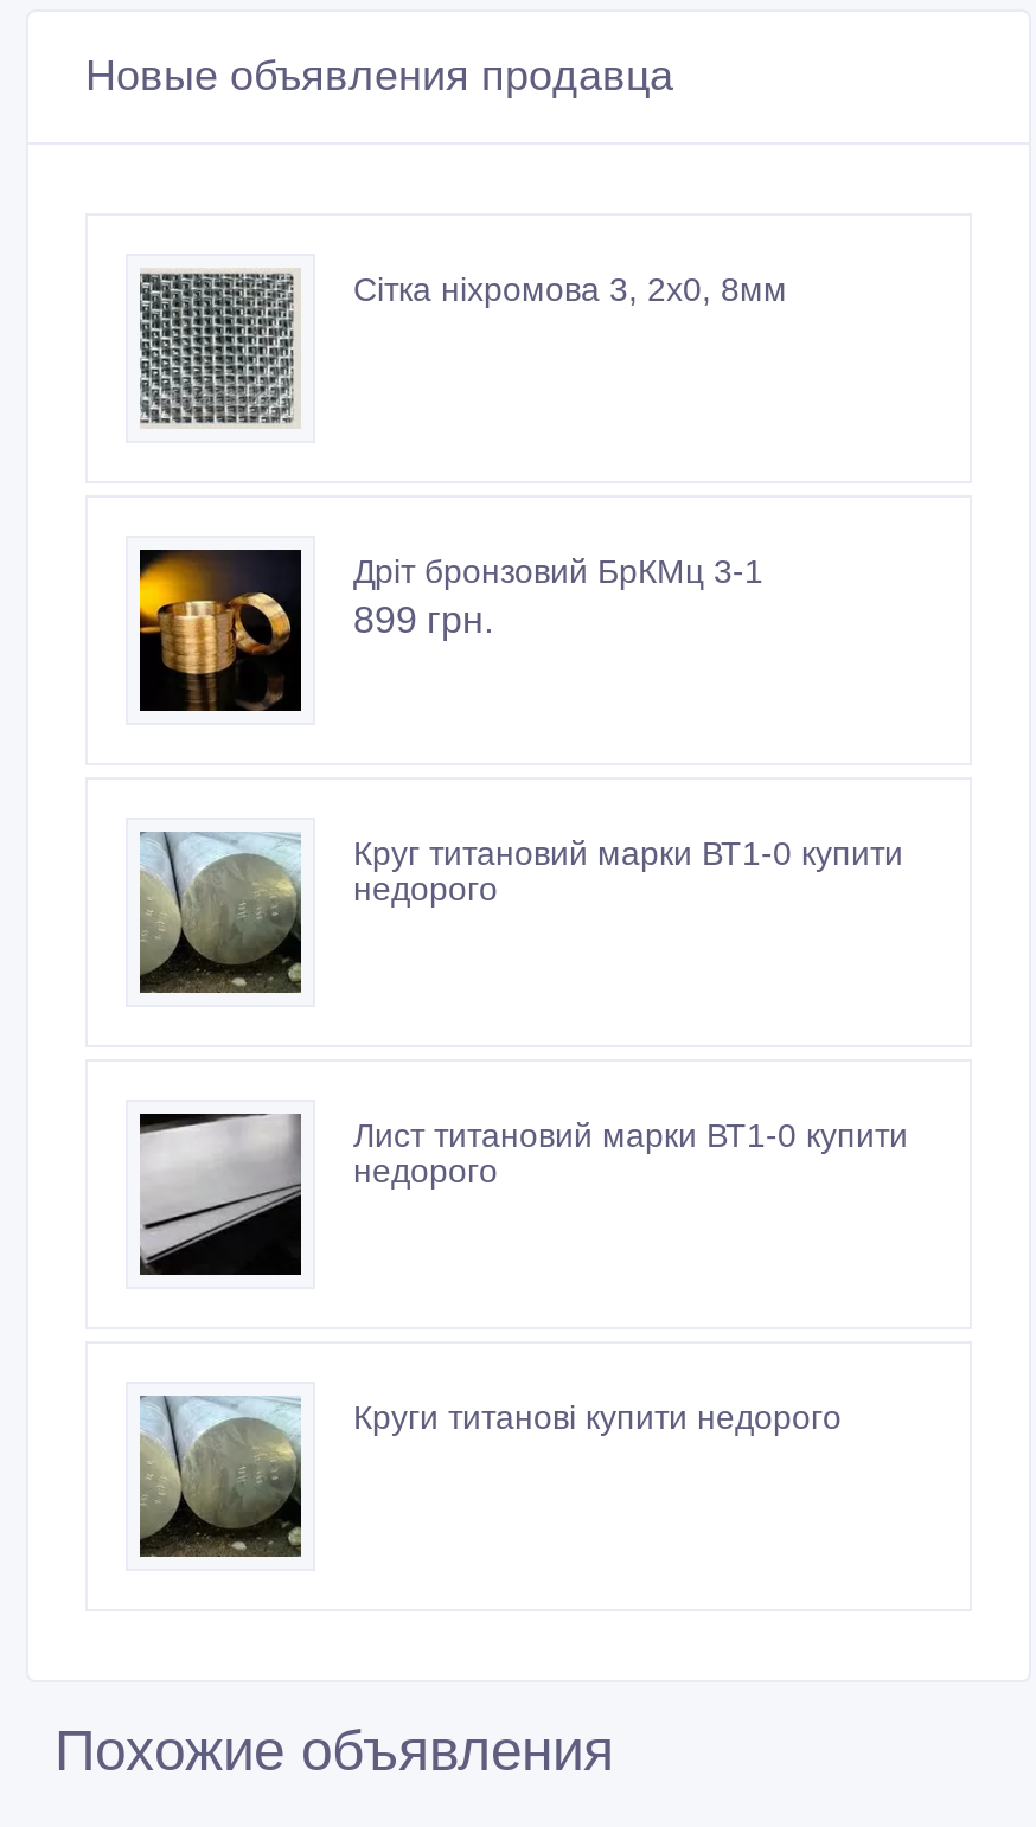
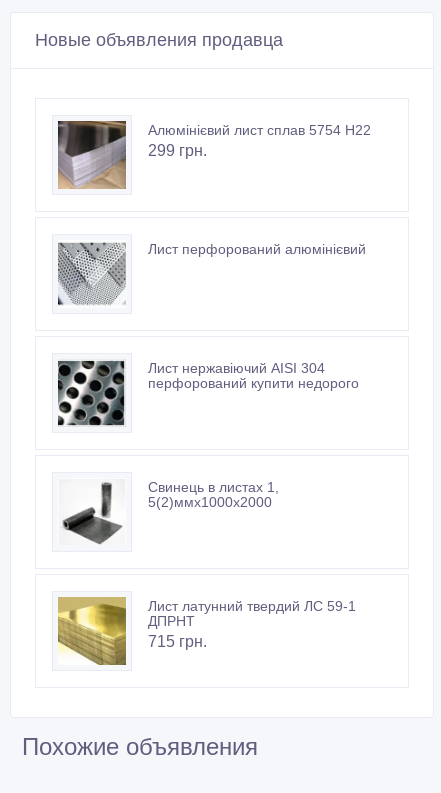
- [image]
- Сітка ніхромова 3, 2х0, 8мм
+ [image]
+ Алюмінієвий лист сплав 5754 Н22
+ 299 грн.

- [image]
- Дріт бронзовий БрКМц 3-1
- 899 грн.
+ [image]
+ Лист перфорований алюмінієвий

- [image]
- Круг титановий марки ВТ1-0 купити
- недорого
+ [image]
+ Лист нержавіючий АISI 304
+ перфорований купити недорого

- [image]
- Лист титановий марки ВТ1-0 купити
- недорого
+ [image]
+ Свинець в листах 1,
+ 5(2)ммх1000х2000

- [image]
- Круги титанові купити недорого
+ [image]
+ Лист латунний твердий ЛС 59-1
+ ДПРНТ
+ 715 грн.
